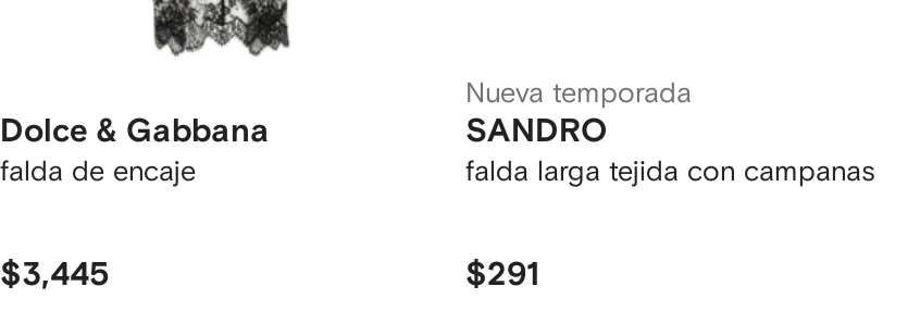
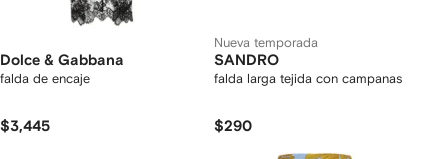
- $291
+ $290
